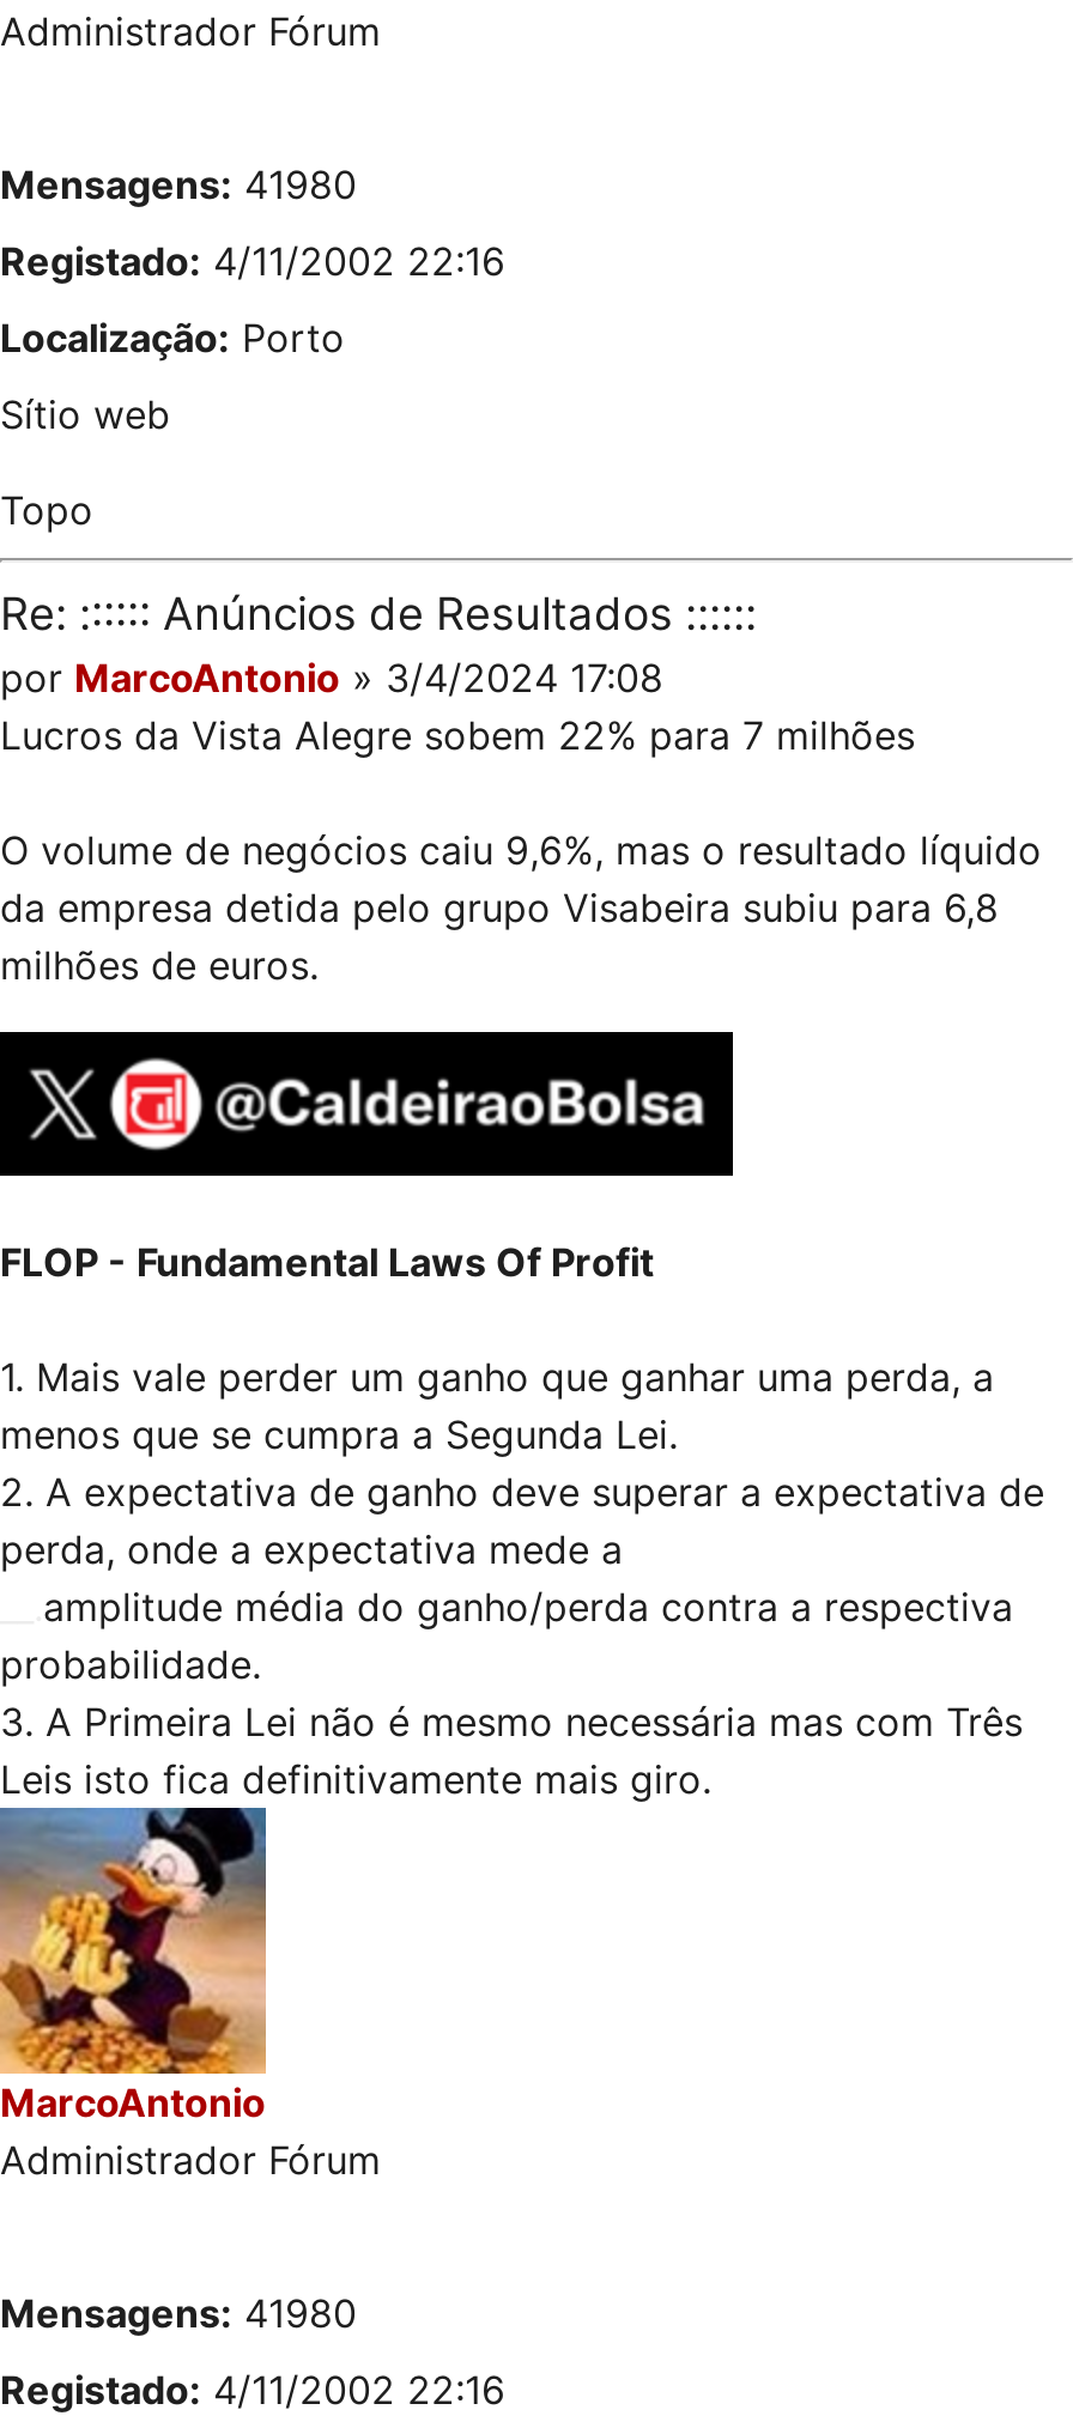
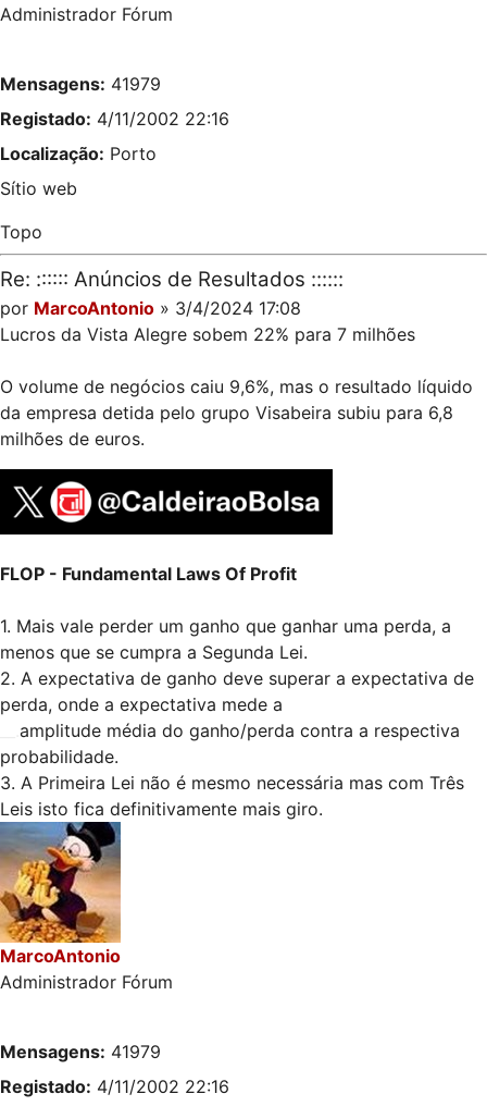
- Mensagens: 41980
+ Mensagens: 41979

- Mensagens: 41980
+ Mensagens: 41979
